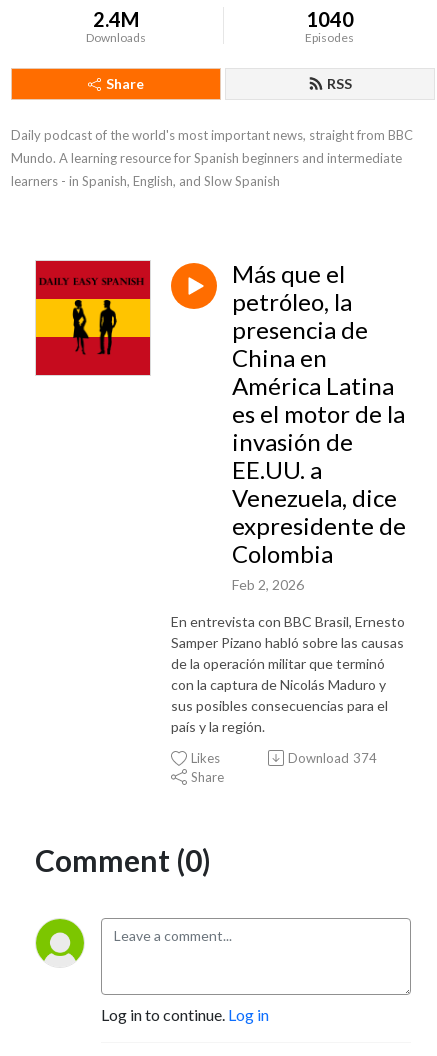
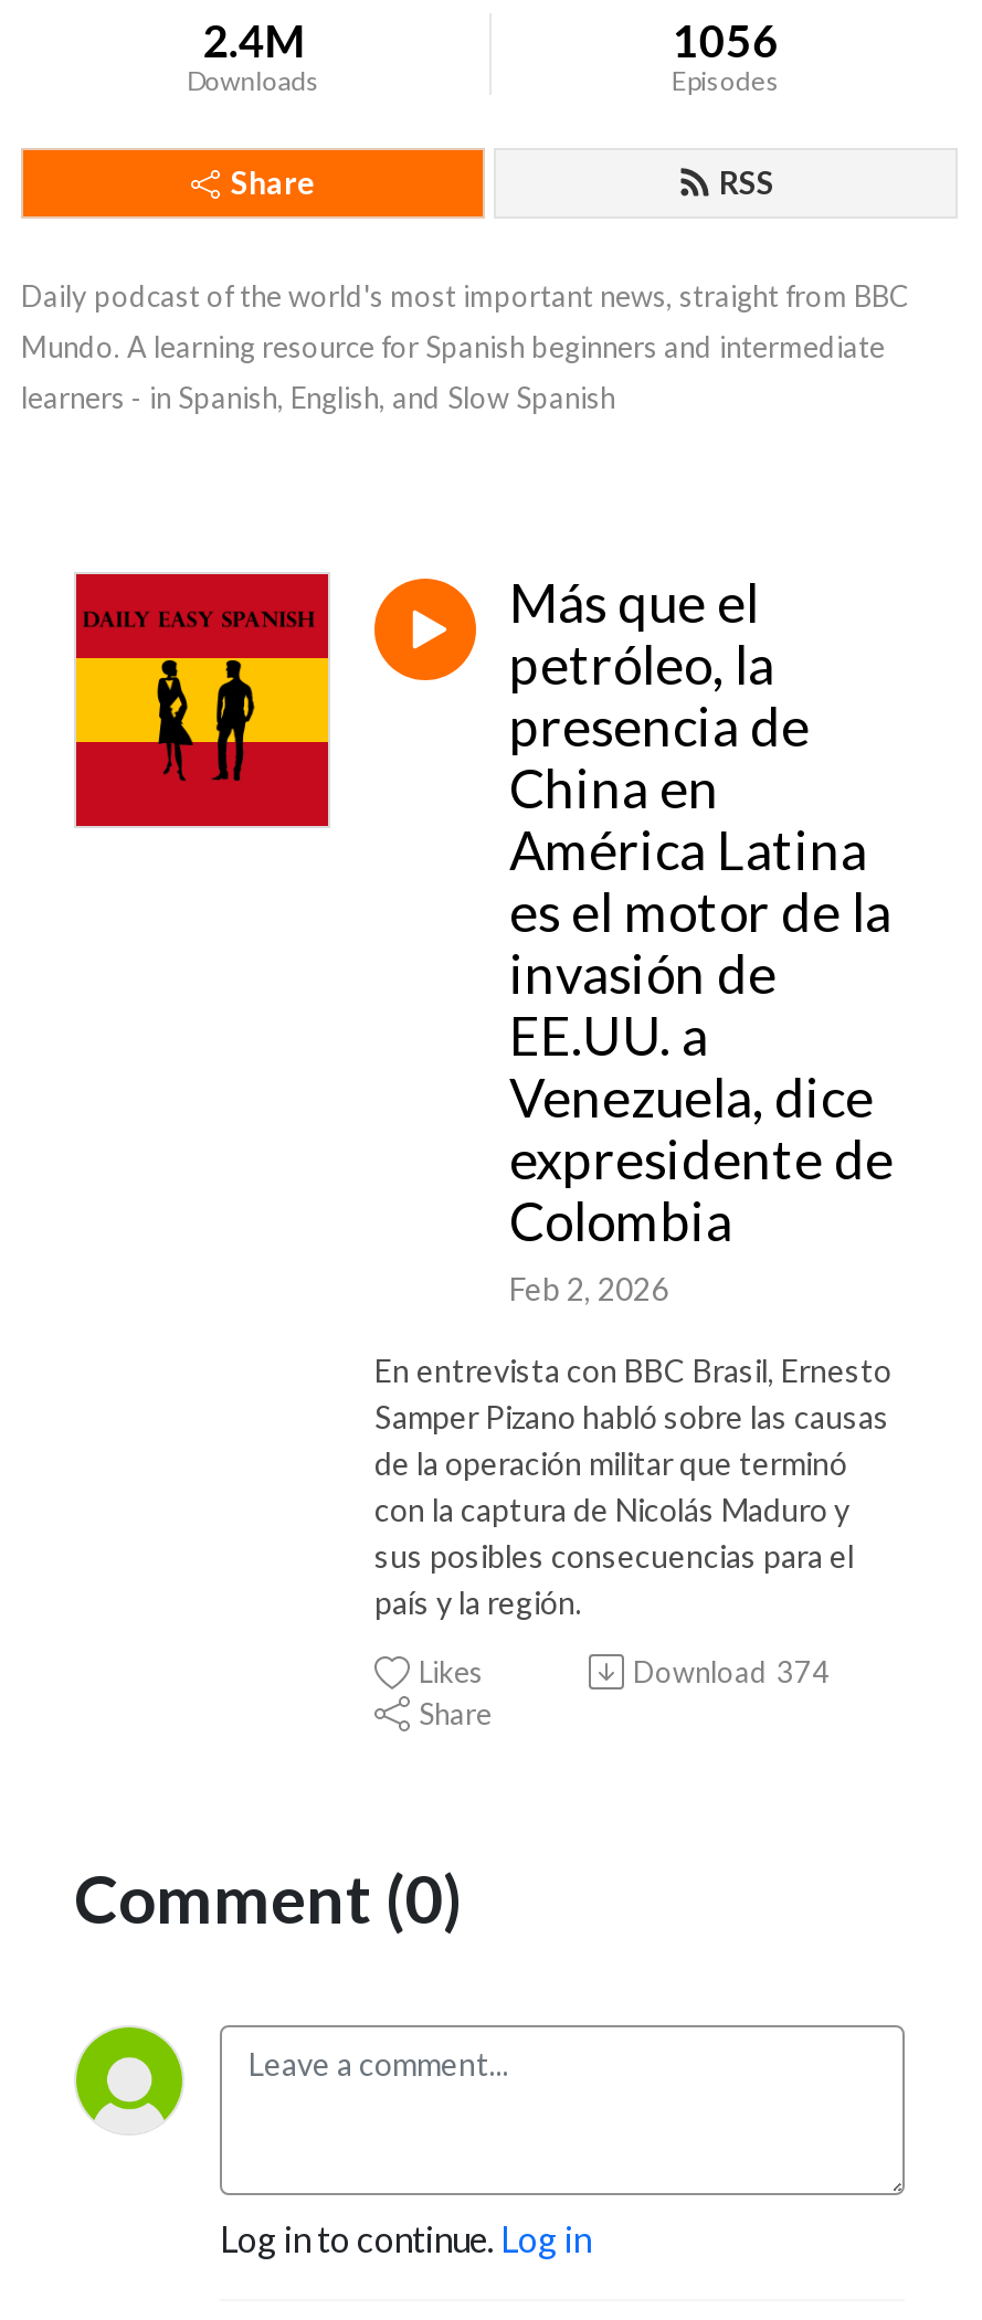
- 1040
+ 1056
